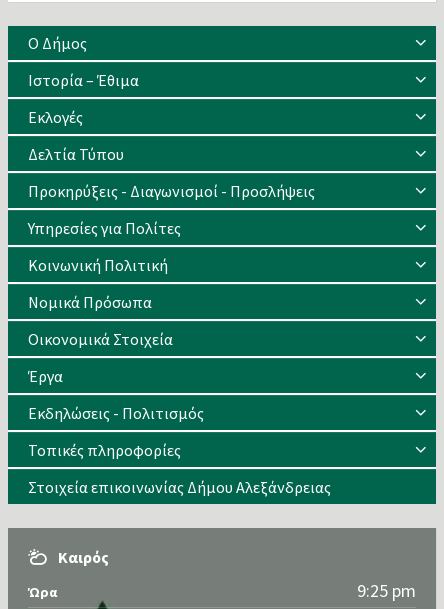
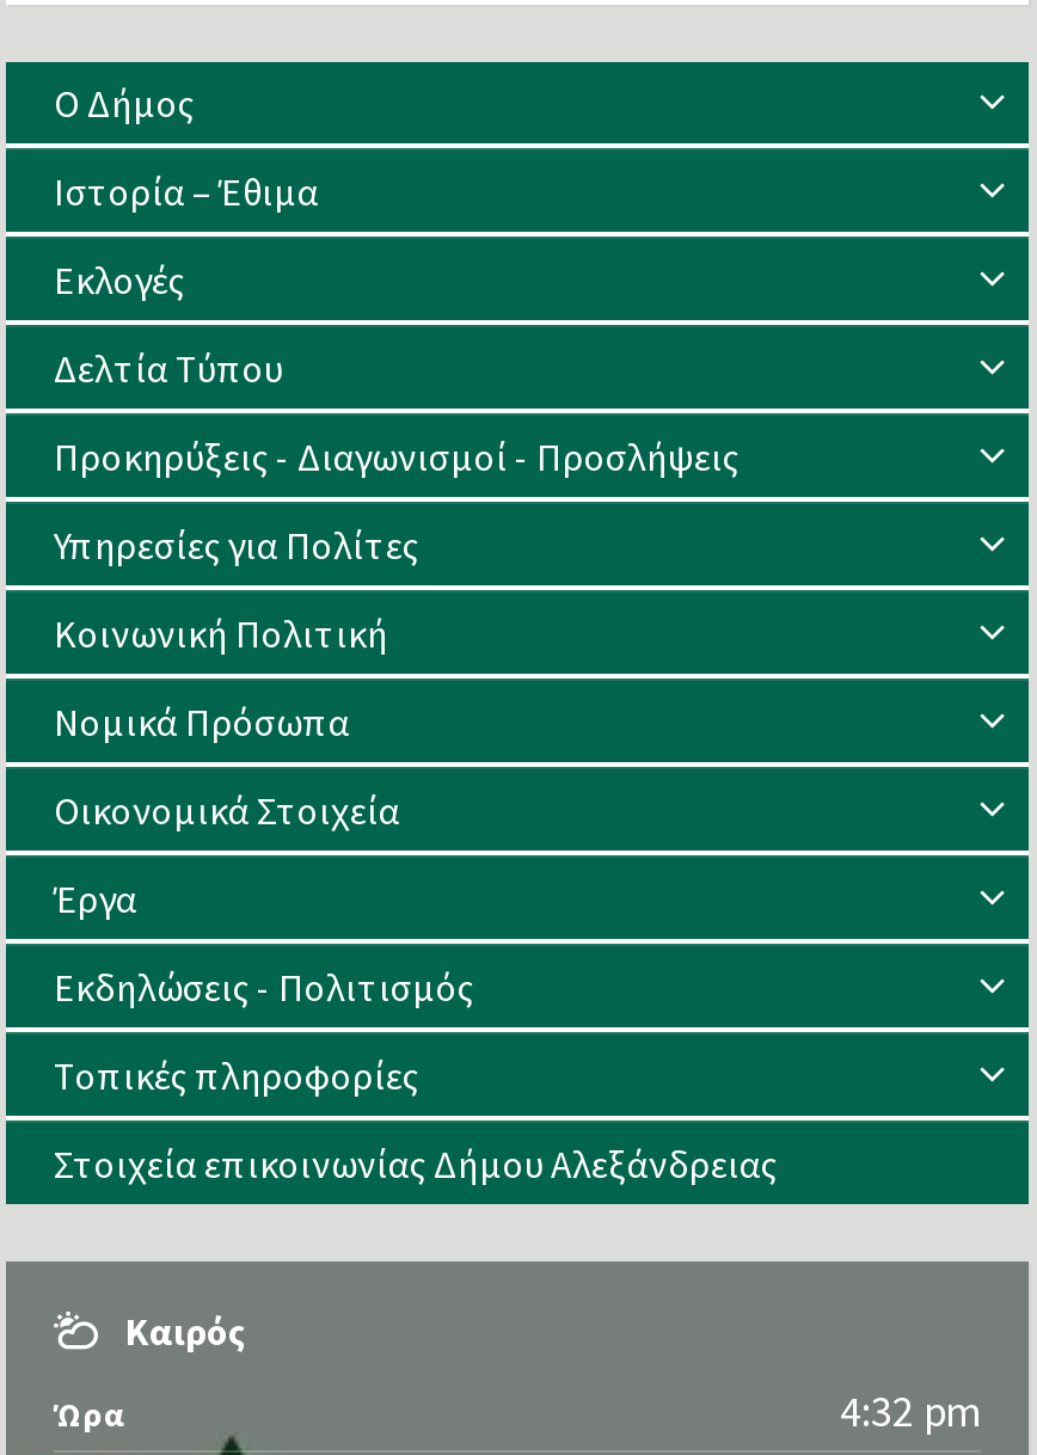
- 9:25 pm
+ 4:32 pm
